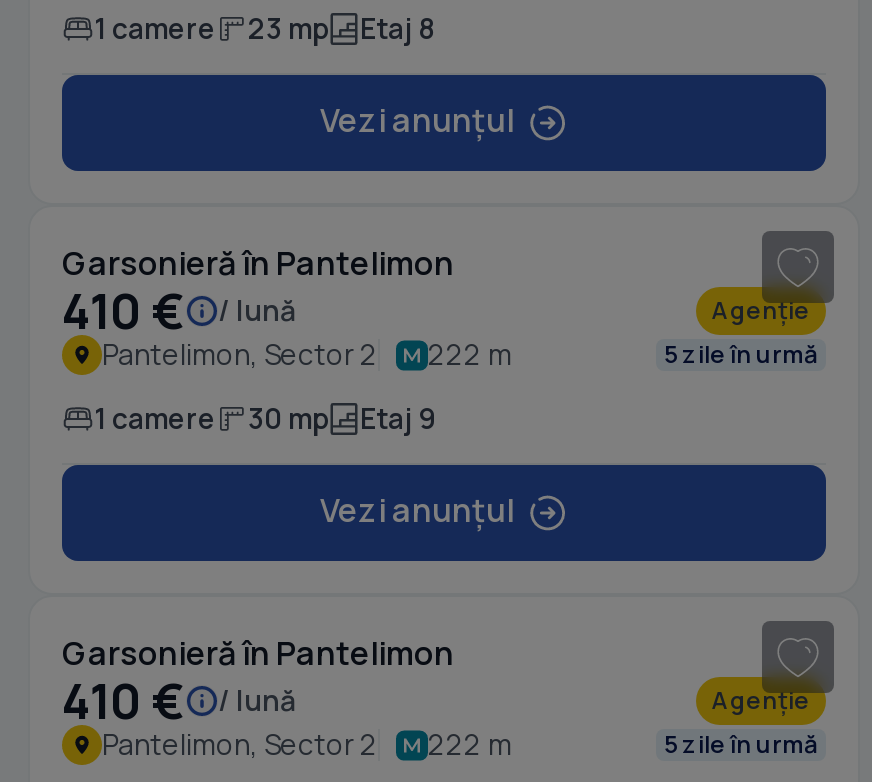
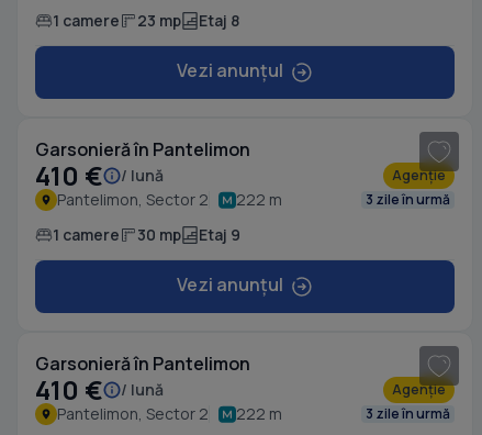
- 5 zile în urmă
+ 3 zile în urmă

- 5 zile în urmă
+ 3 zile în urmă
